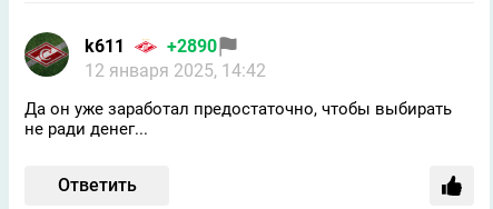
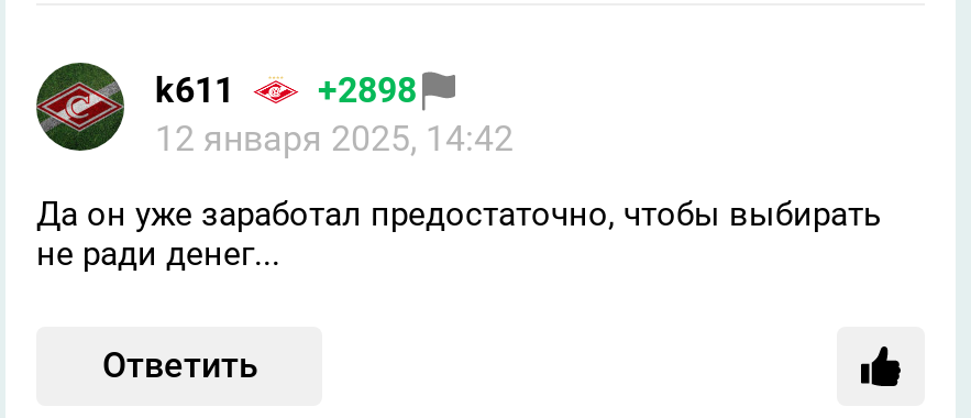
- k611 +2890
+ k611 +2898
